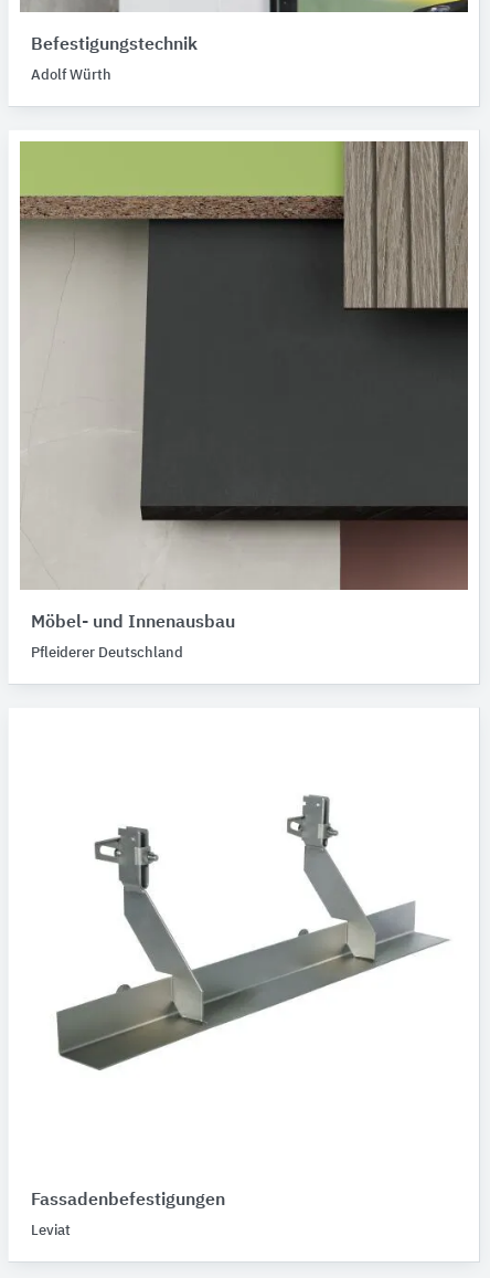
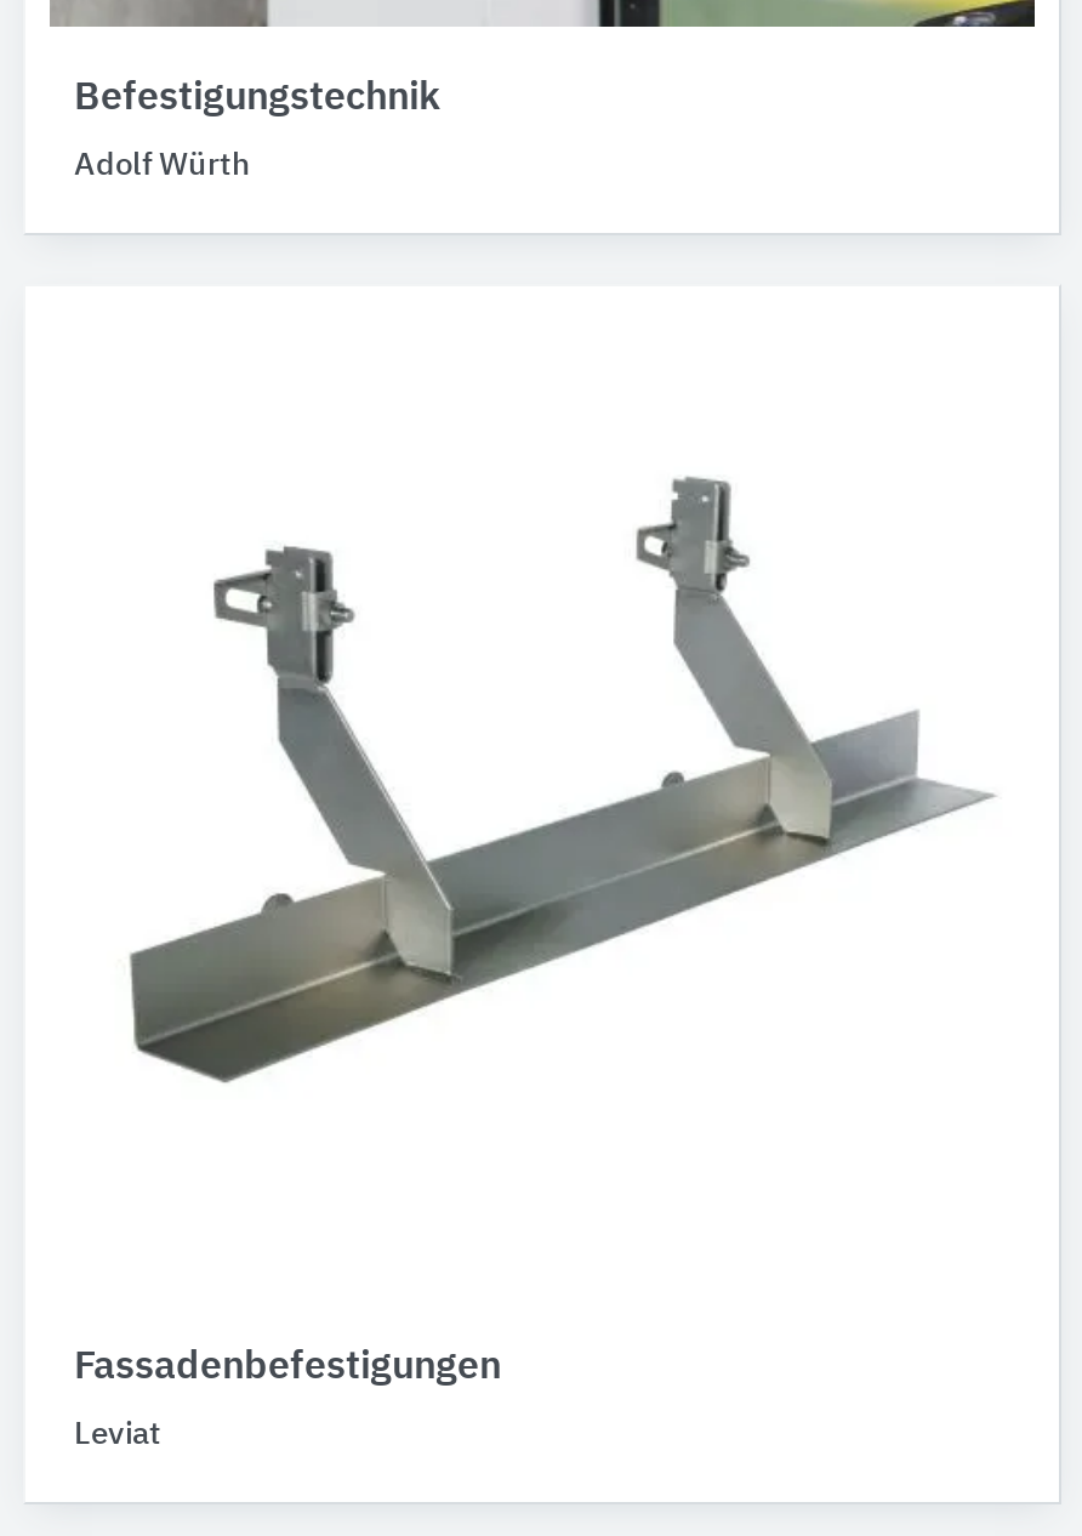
- [image]
- Möbel- und Innenausbau
- Pfleiderer Deutschland
